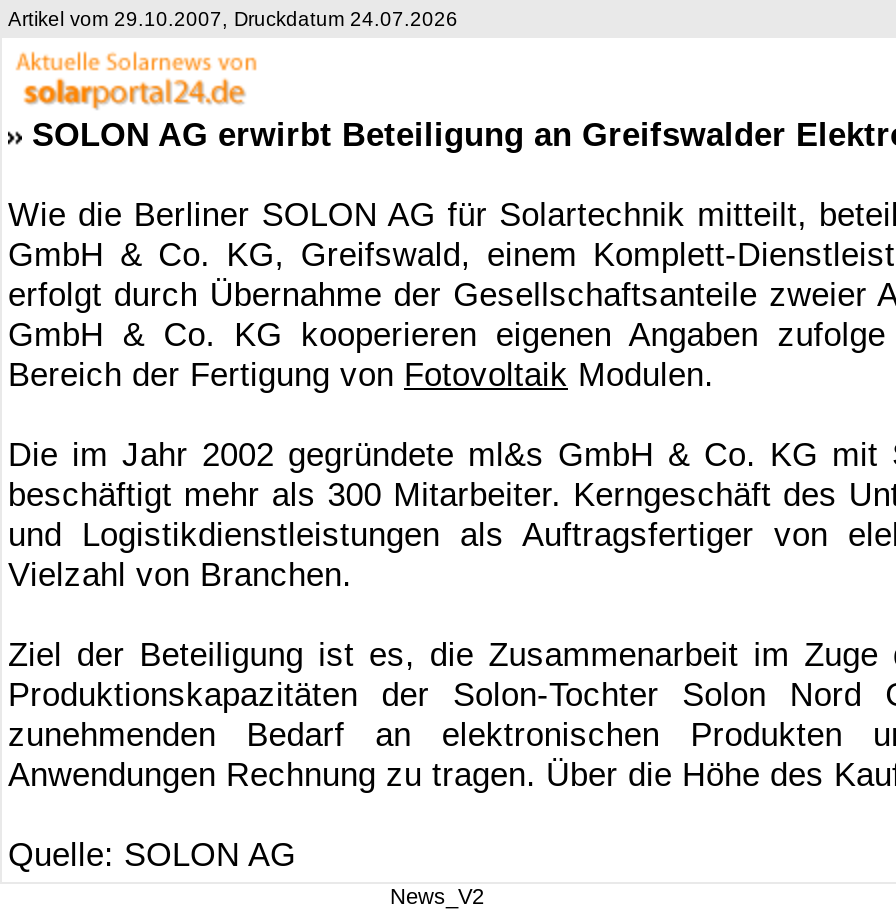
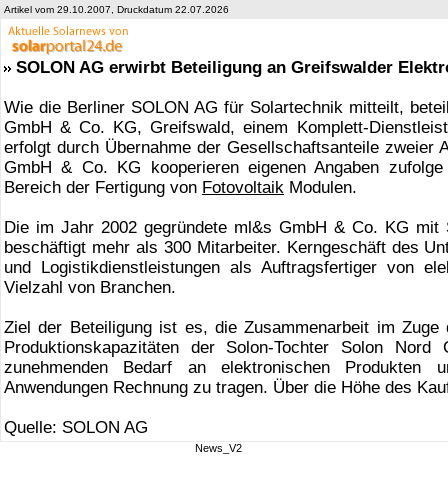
- Artikel vom 29.10.2007, Druckdatum 24.07.2026
+ Artikel vom 29.10.2007, Druckdatum 22.07.2026
